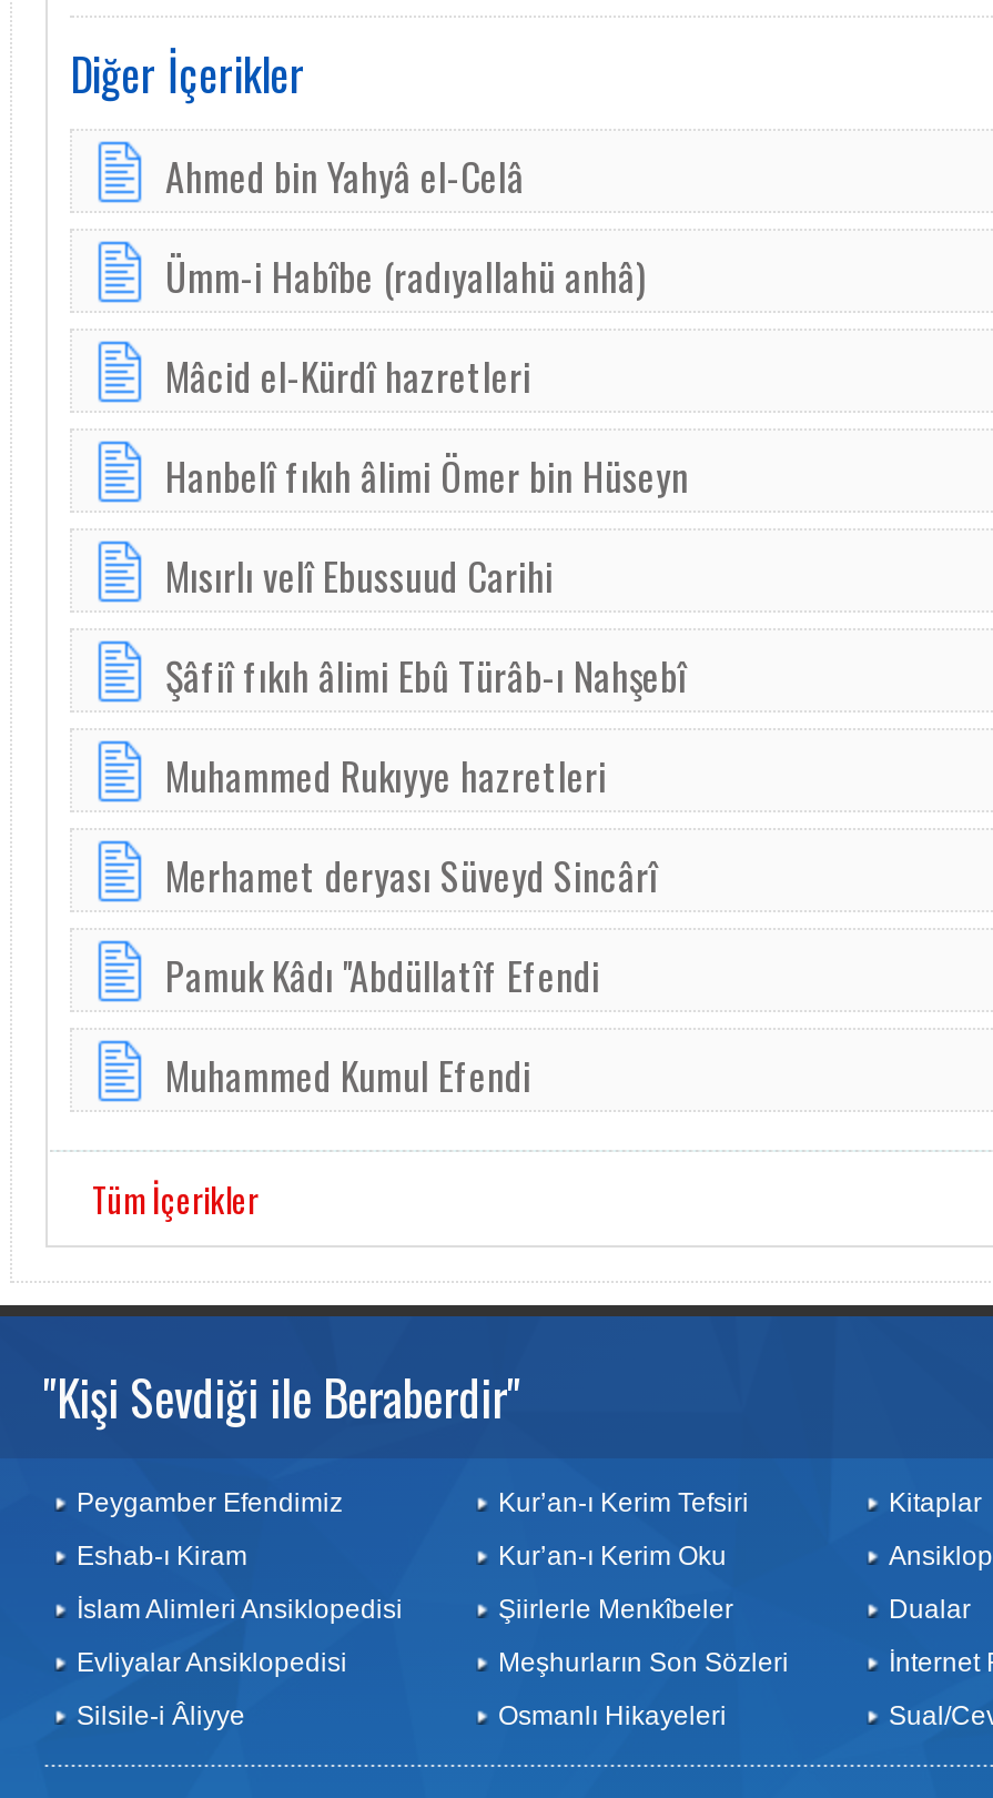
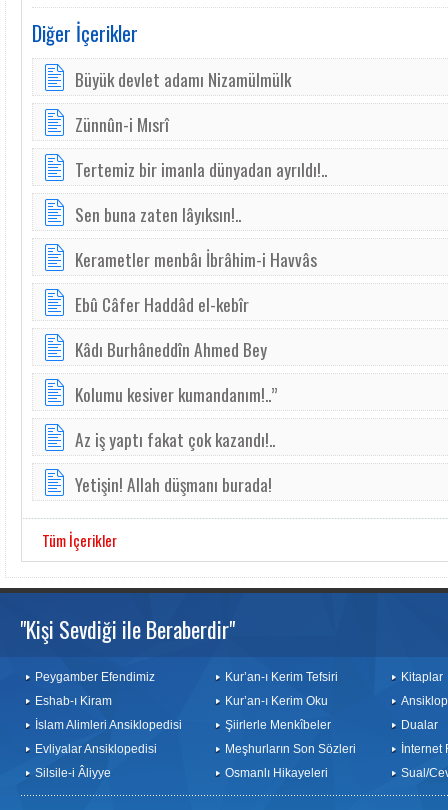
- Ahmed bin Yahyâ el-Celâ
+ Büyük devlet adamı Nizamülmülk

- Ümm-i Habîbe (radıyallahü anhâ)
+ Zünnûn-i Mısrî

- Mâcid el-Kürdî hazretleri
+ Tertemiz bir imanla dünyadan ayrıldı!..

- Hanbelî fıkıh âlimi Ömer bin Hüseyn
+ Sen buna zaten lâyıksın!..

- Mısırlı velî Ebussuud Carihi
+ Kerametler menbâı İbrâhim-i Havvâs

- Şâfiî fıkıh âlimi Ebû Türâb-ı Nahşebî
+ Ebû Câfer Haddâd el-kebîr

- Muhammed Rukıyye hazretleri
+ Kâdı Burhâneddîn Ahmed Bey

- Merhamet deryası Süveyd Sincârî
+ Kolumu kesiver kumandanım!..”

- Pamuk Kâdı ''Abdüllatîf Efendi
+ Az iş yaptı fakat çok kazandı!..

- Muhammed Kumul Efendi
+ Yetişin! Allah düşmanı burada!
